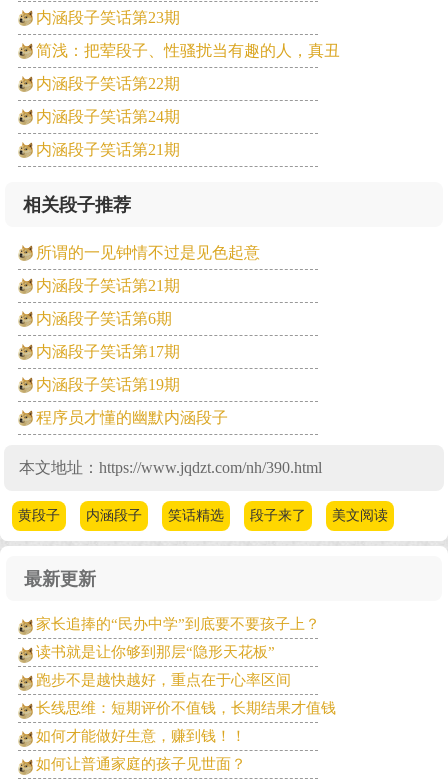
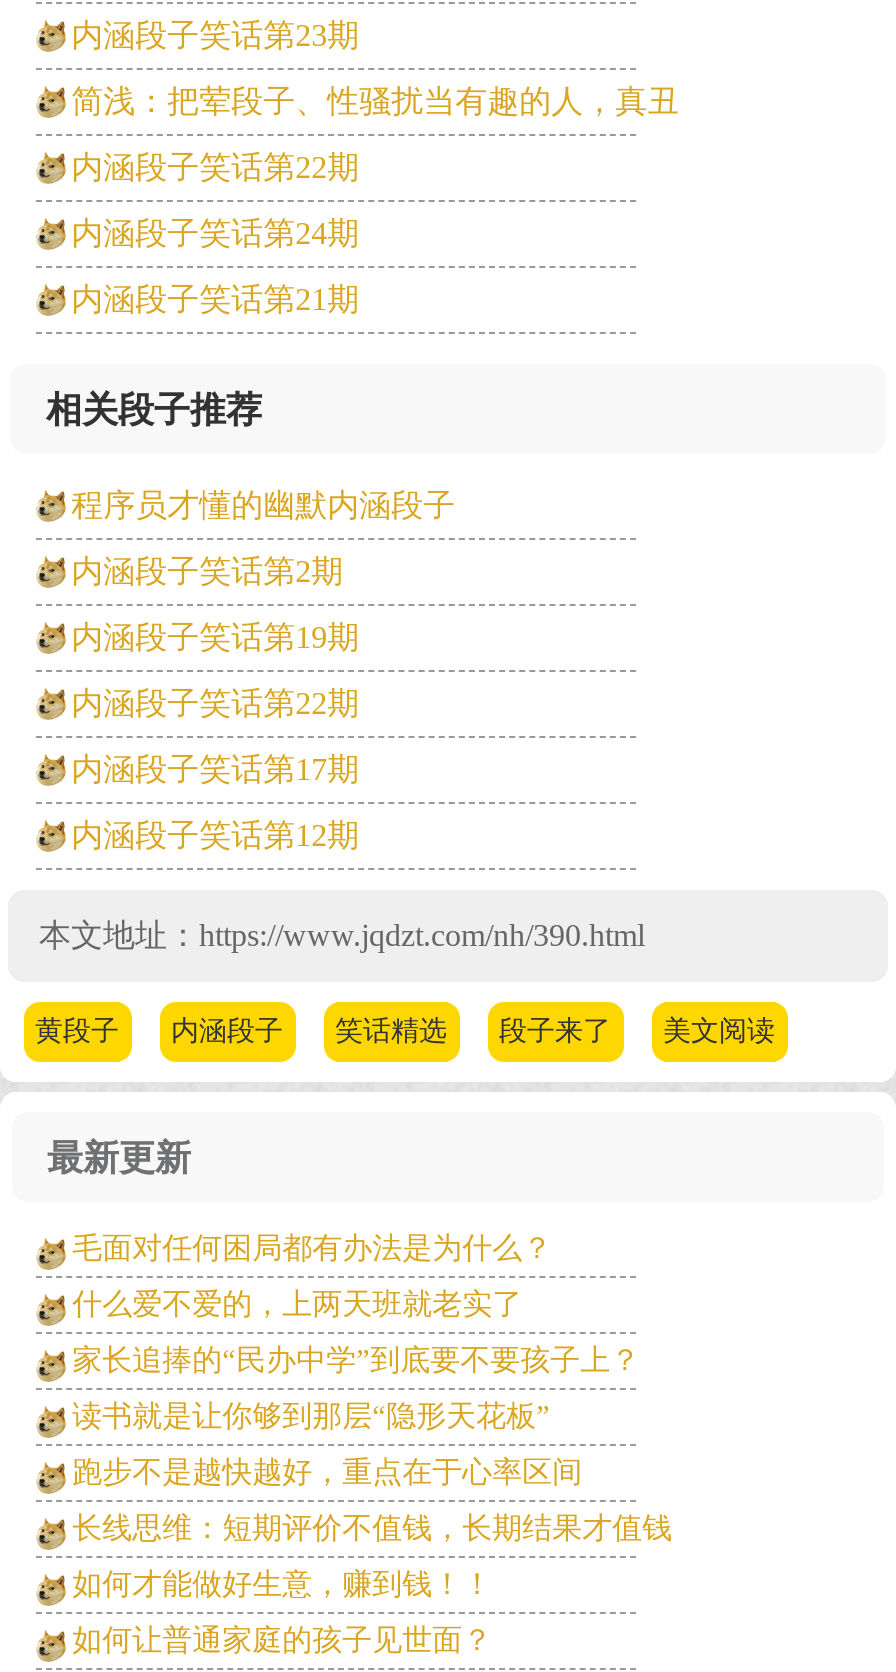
- 所谓的一见钟情不过是见色起意
- 内涵段子笑话第21期
- 内涵段子笑话第6期
+ 内涵段子笑话第2期
+ 内涵段子笑话第22期

+ 内涵段子笑话第12期

moved up: 内涵段子笑话第19期 | 程序员才懂的幽默内涵段子

+ 毛面对任何困局都有办法是为什么？
+ 什么爱不爱的，上两天班就老实了
